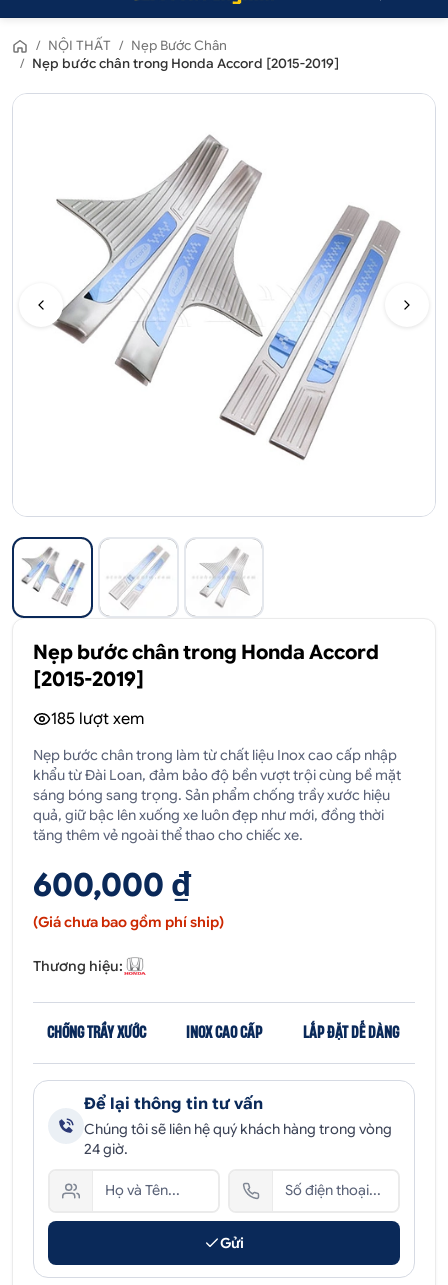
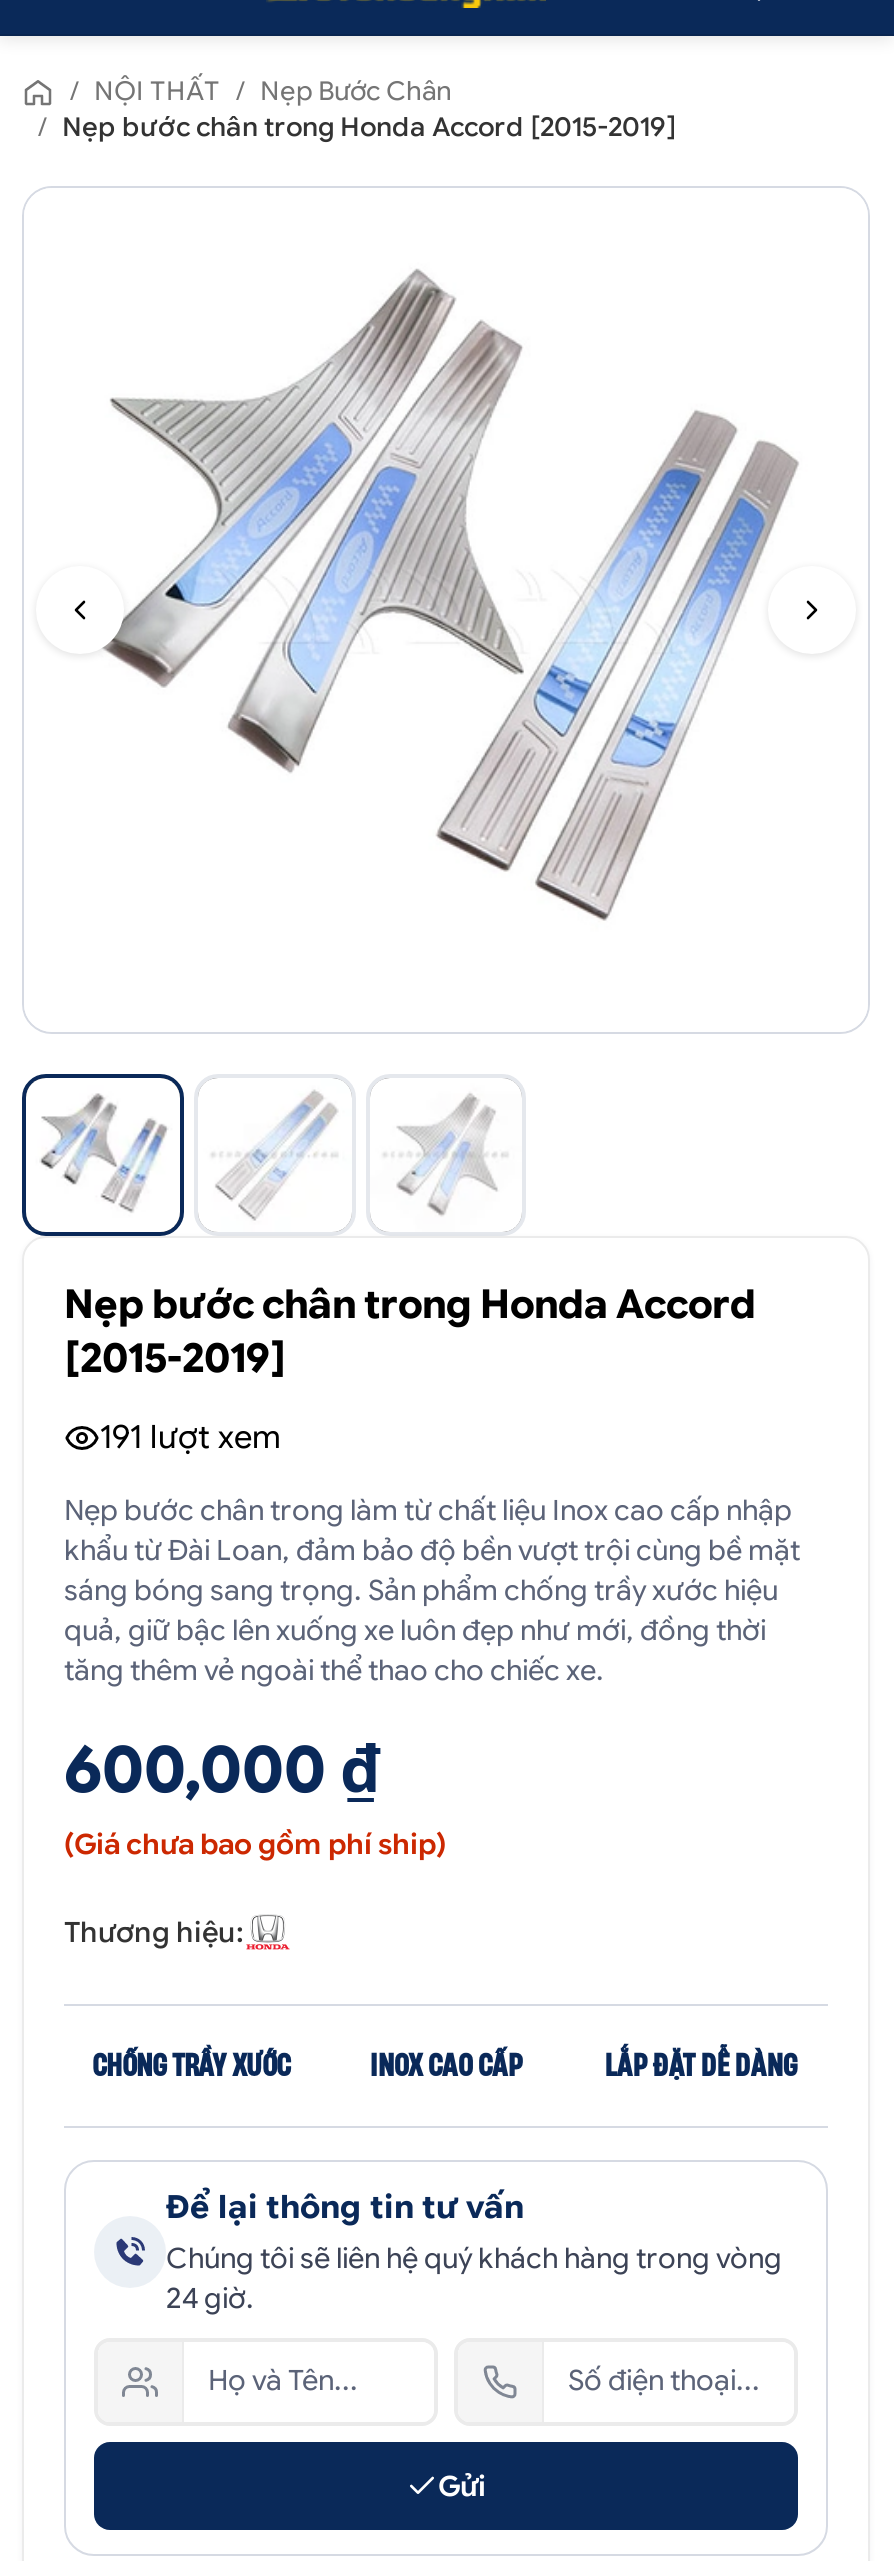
- 185 lượt xem
+ 191 lượt xem
